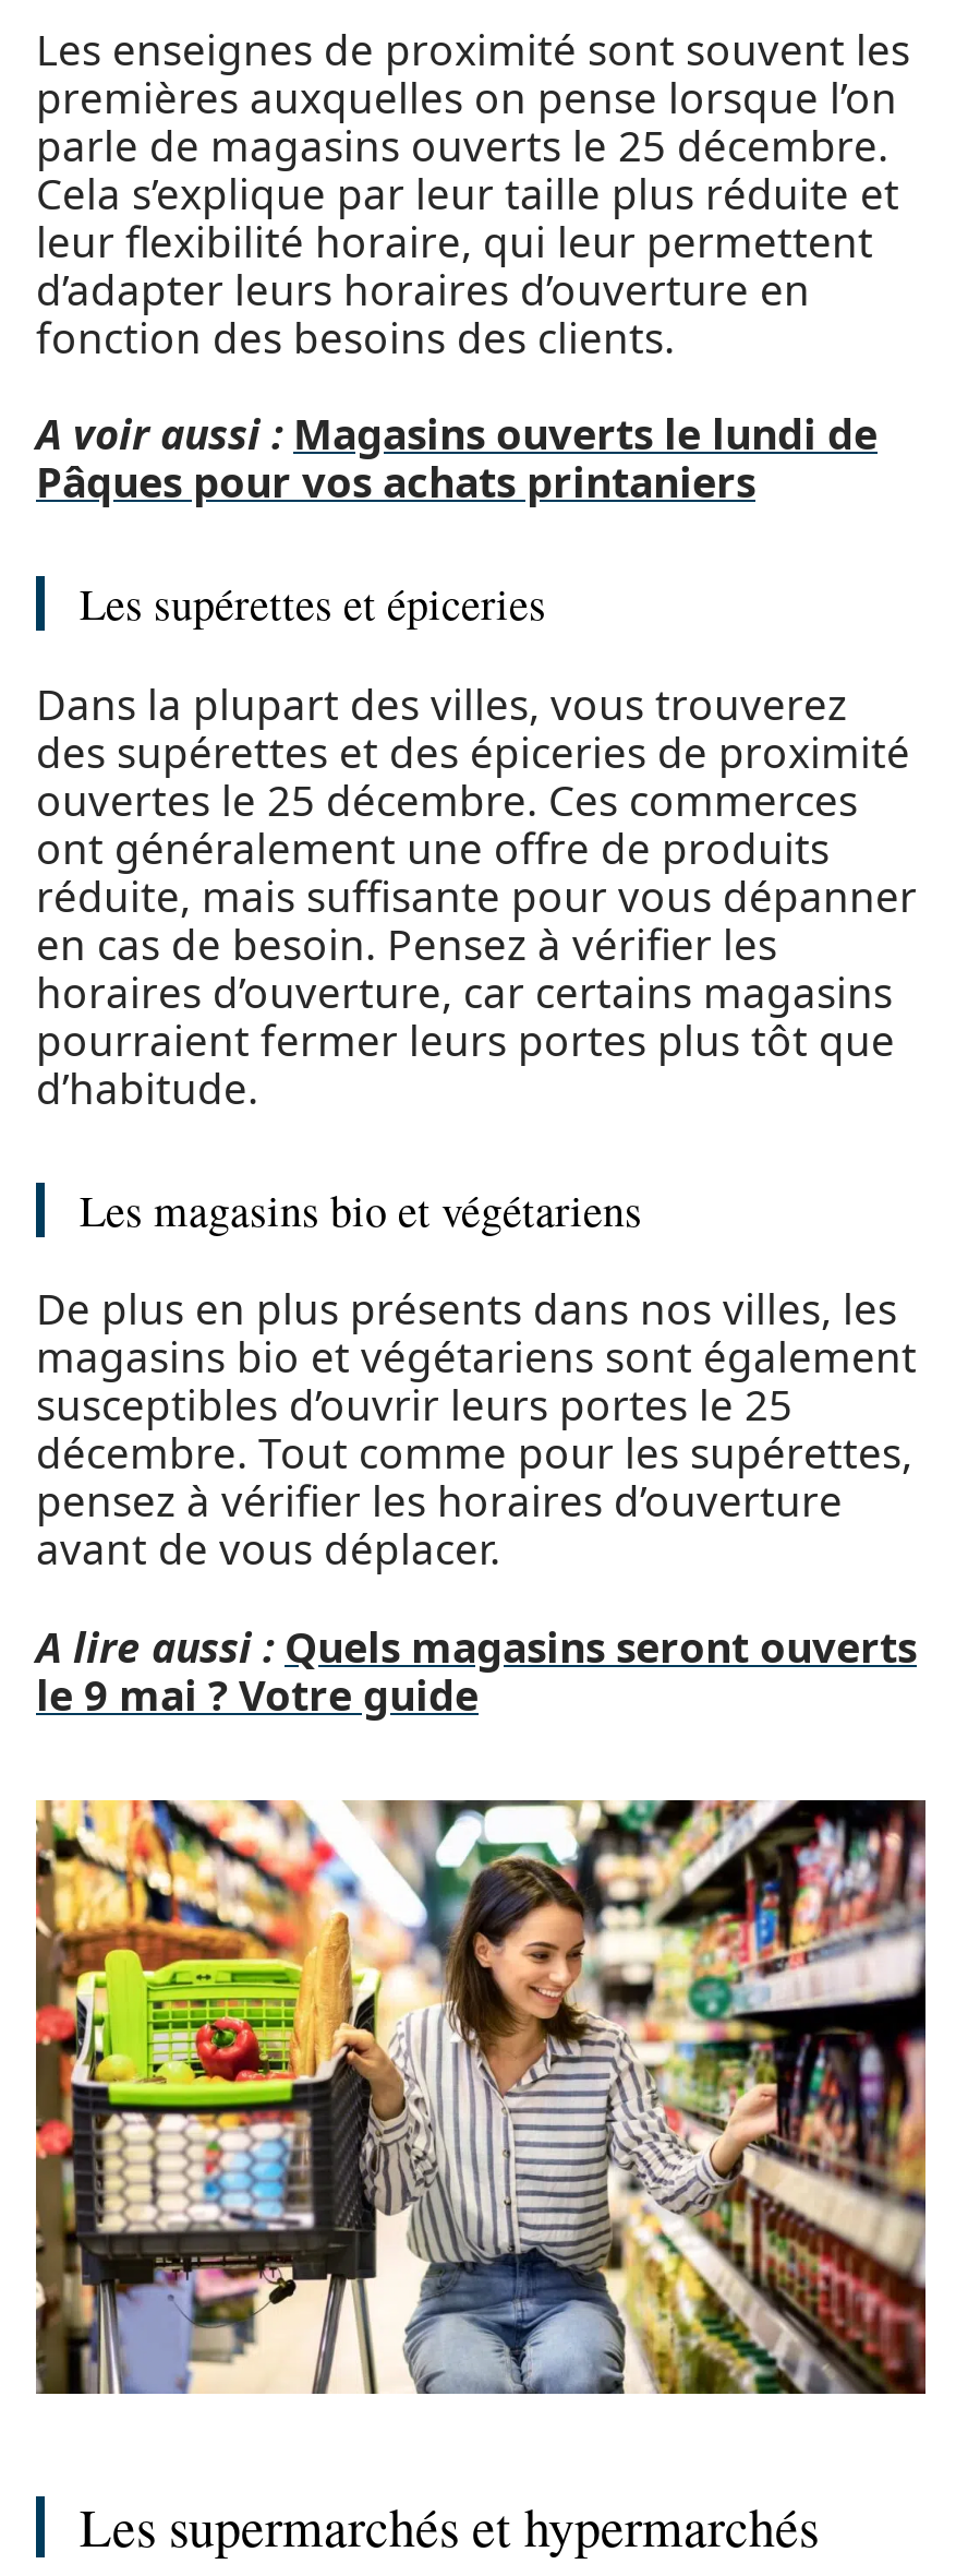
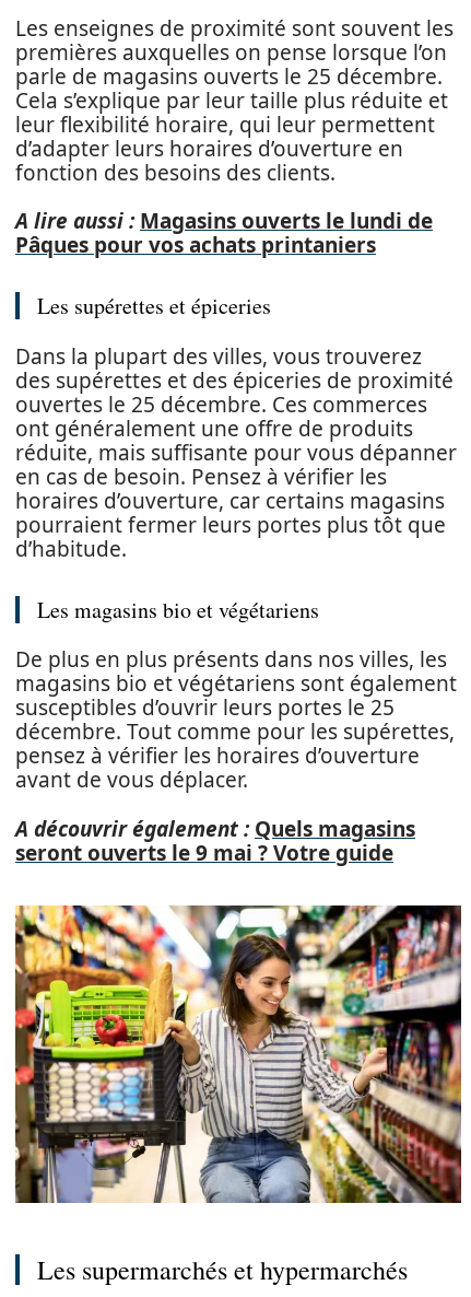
- A voir aussi : Magasins ouverts le lundi de
+ A lire aussi : Magasins ouverts le lundi de

- A lire aussi : Quels magasins seront ouverts
- le 9 mai ? Votre guide
+ A découvrir également : Quels magasins
+ seront ouverts le 9 mai ? Votre guide
